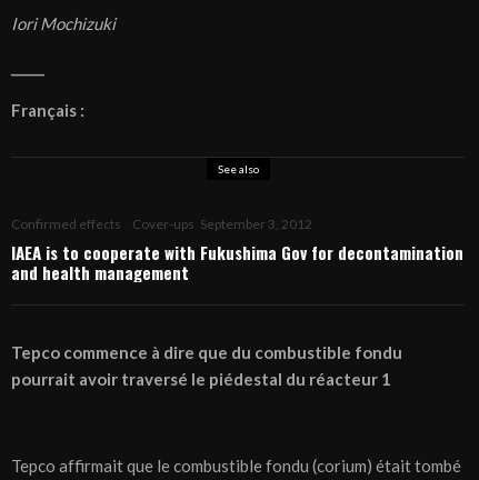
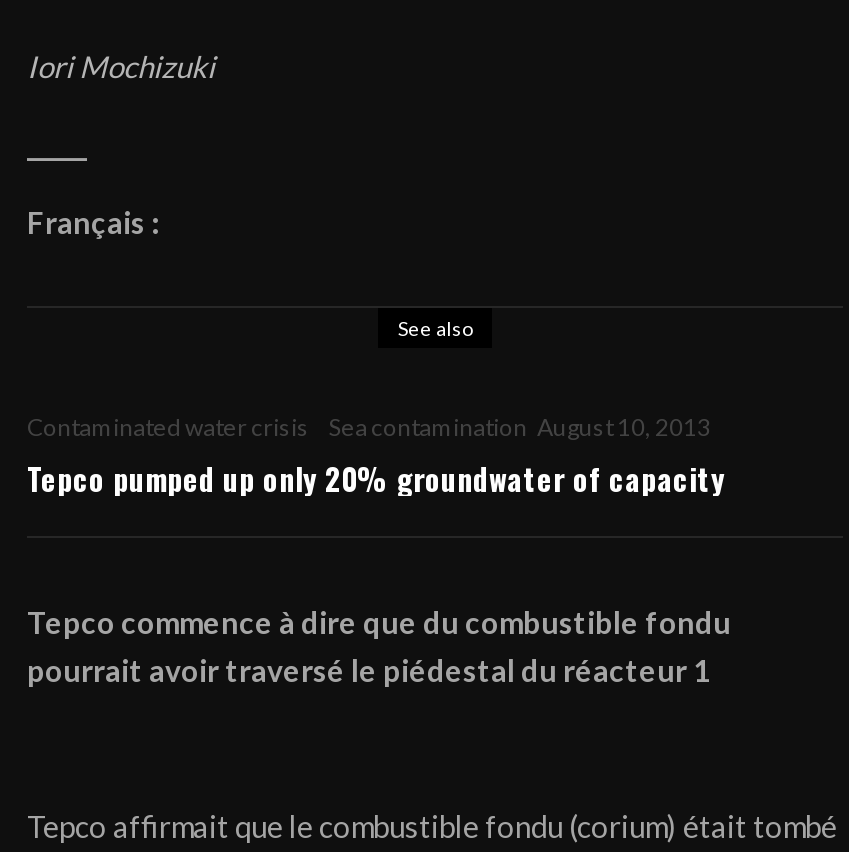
- Confirmed effects
- Cover-ups September 3, 2012
- IAEA is to cooperate with Fukushima Gov for decontamination
- and health management
+ Contaminated water crisis
+ Sea contamination August 10, 2013
+ Tepco pumped up only 20% groundwater of capacity
